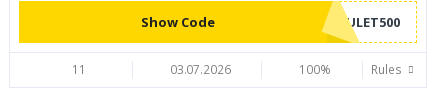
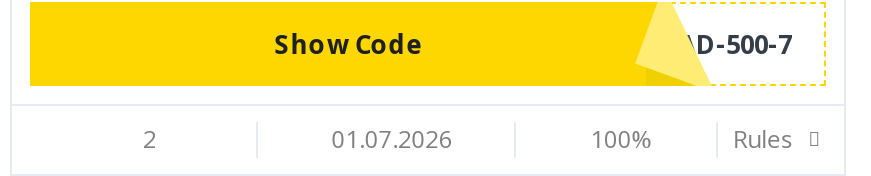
- 11
+ 2

- 03.07.2026
+ 01.07.2026
